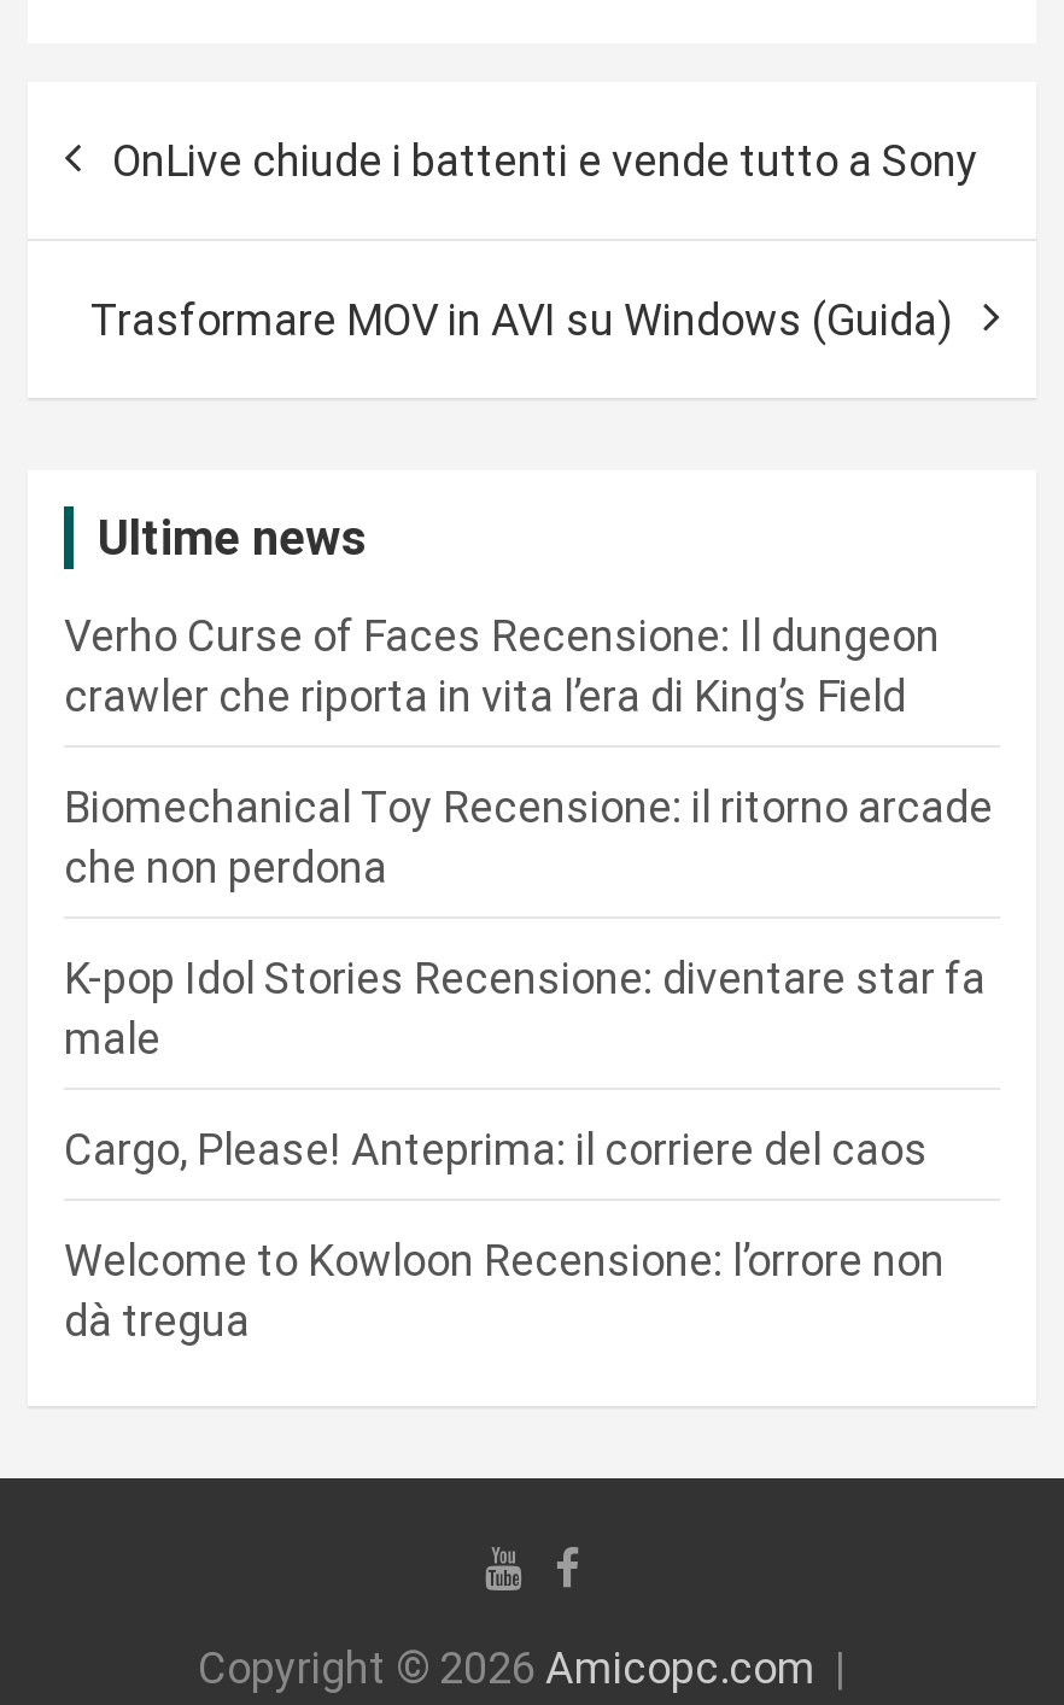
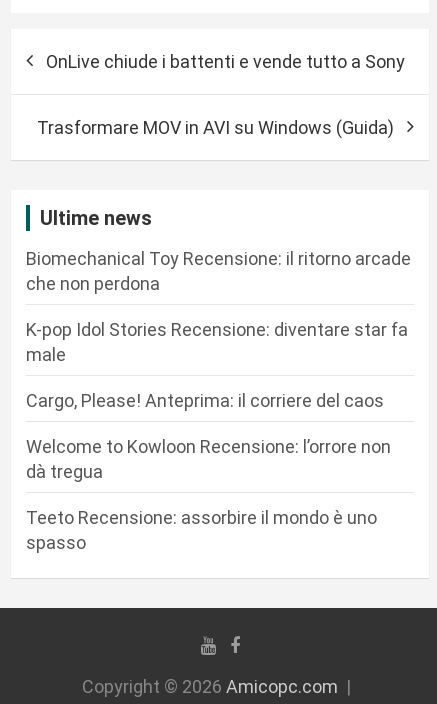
- Verho Curse of Faces Recensione: Il dungeon
- crawler che riporta in vita l’era di King’s Field

moved up: Biomechanical Toy Recensione: il ritorno arcade | che non perdona | K-pop Idol Stories Recensione: diventare star fa | male | Cargo, Please! Anteprima: il corriere del caos | Welcome to Kowloon Recensione: l’orrore non | dà tregua

+ Teeto Recensione: assorbire il mondo è uno
+ spasso
